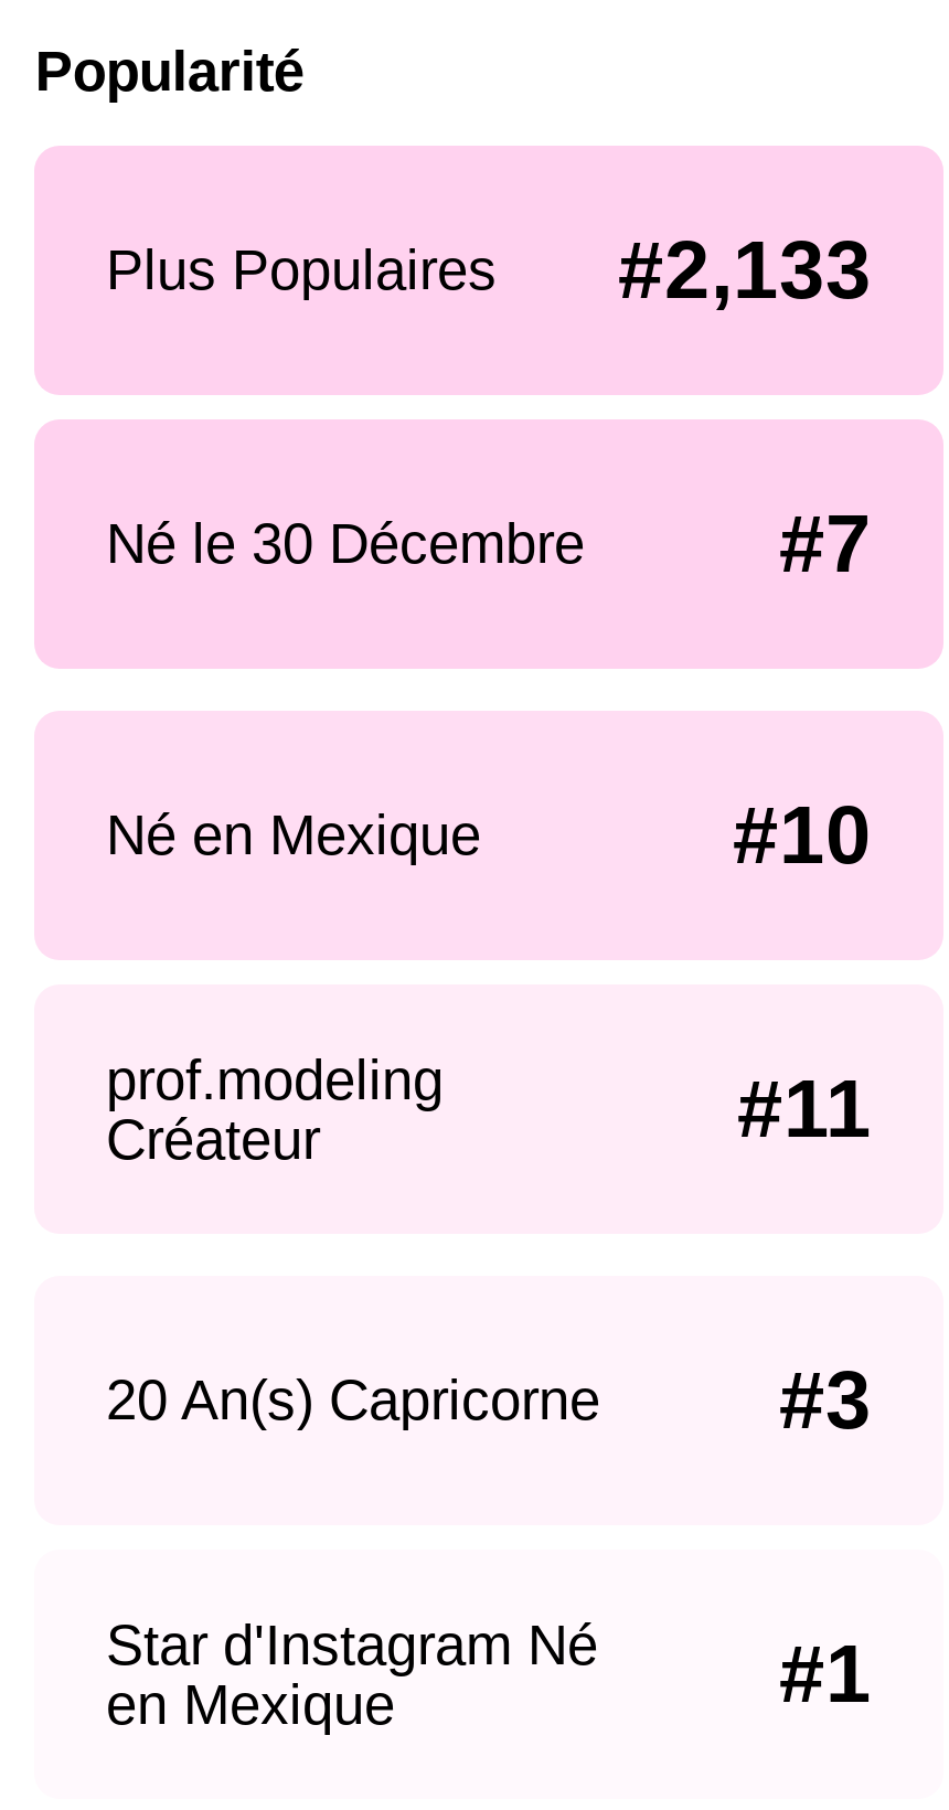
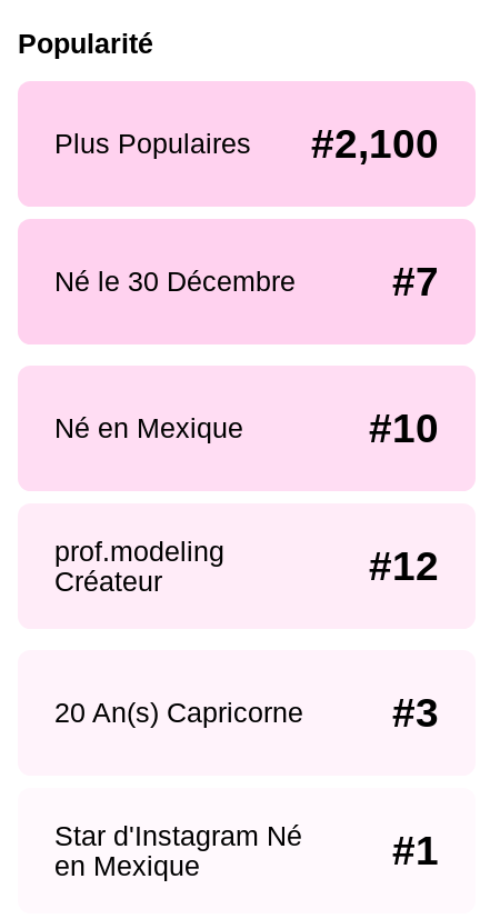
- Plus Populaires #2,133
+ Plus Populaires #2,100

- #11
+ #12
